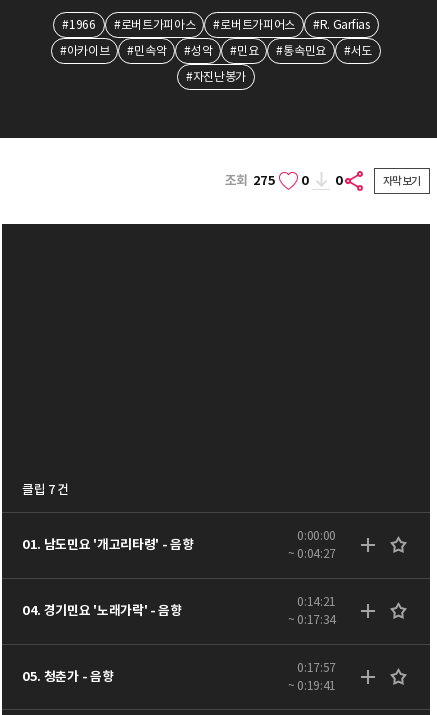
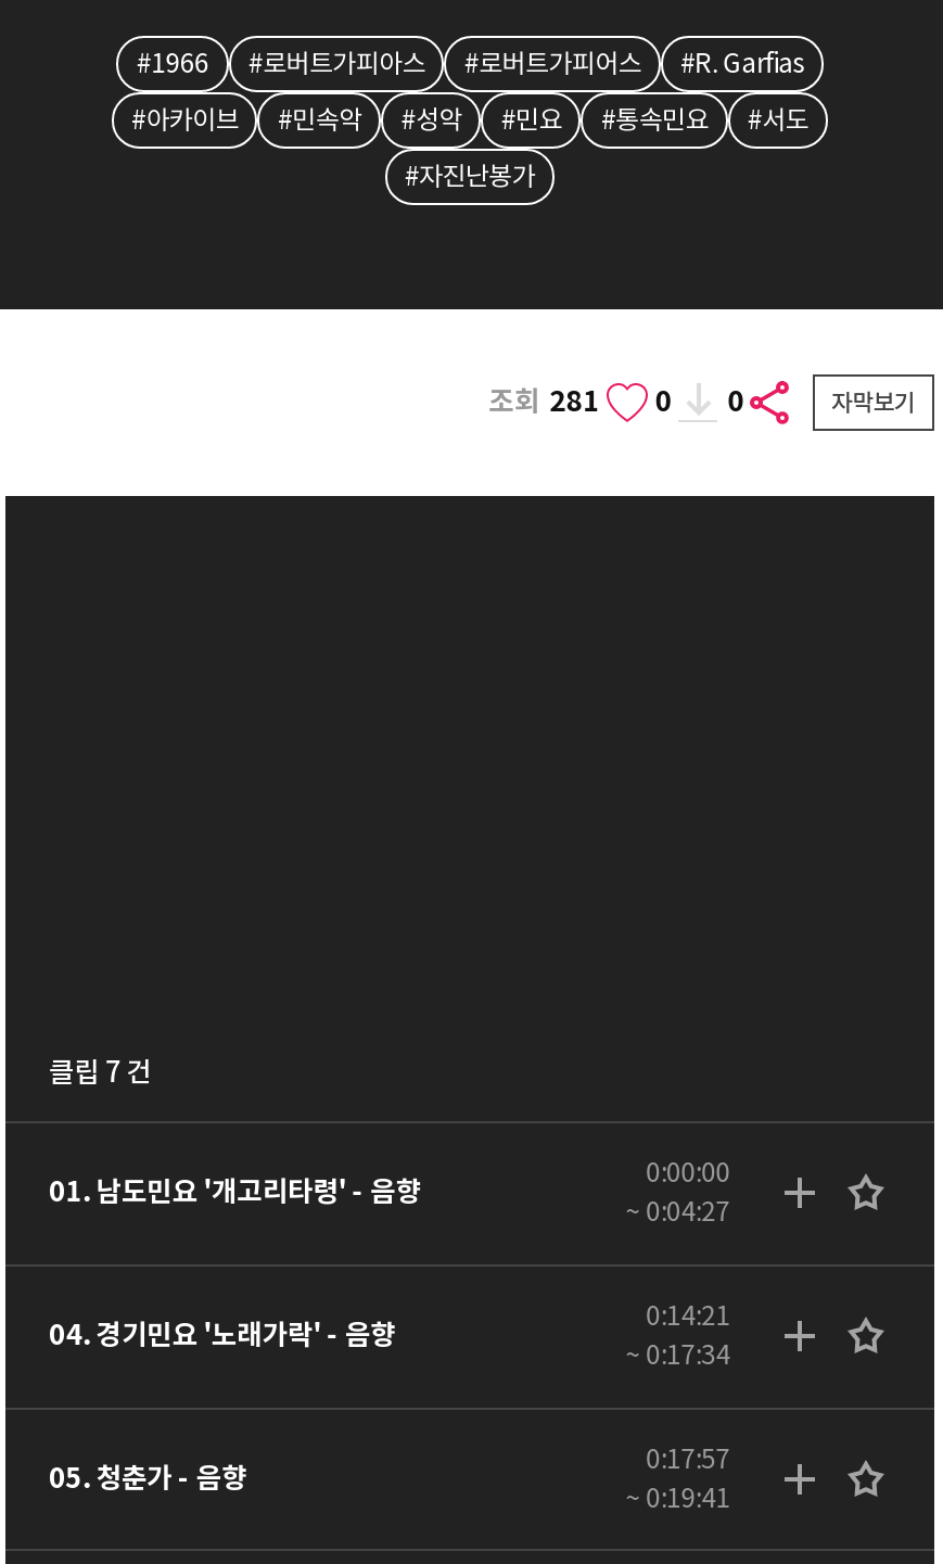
- 조회 275 0 0
+ 조회 281 0 0
